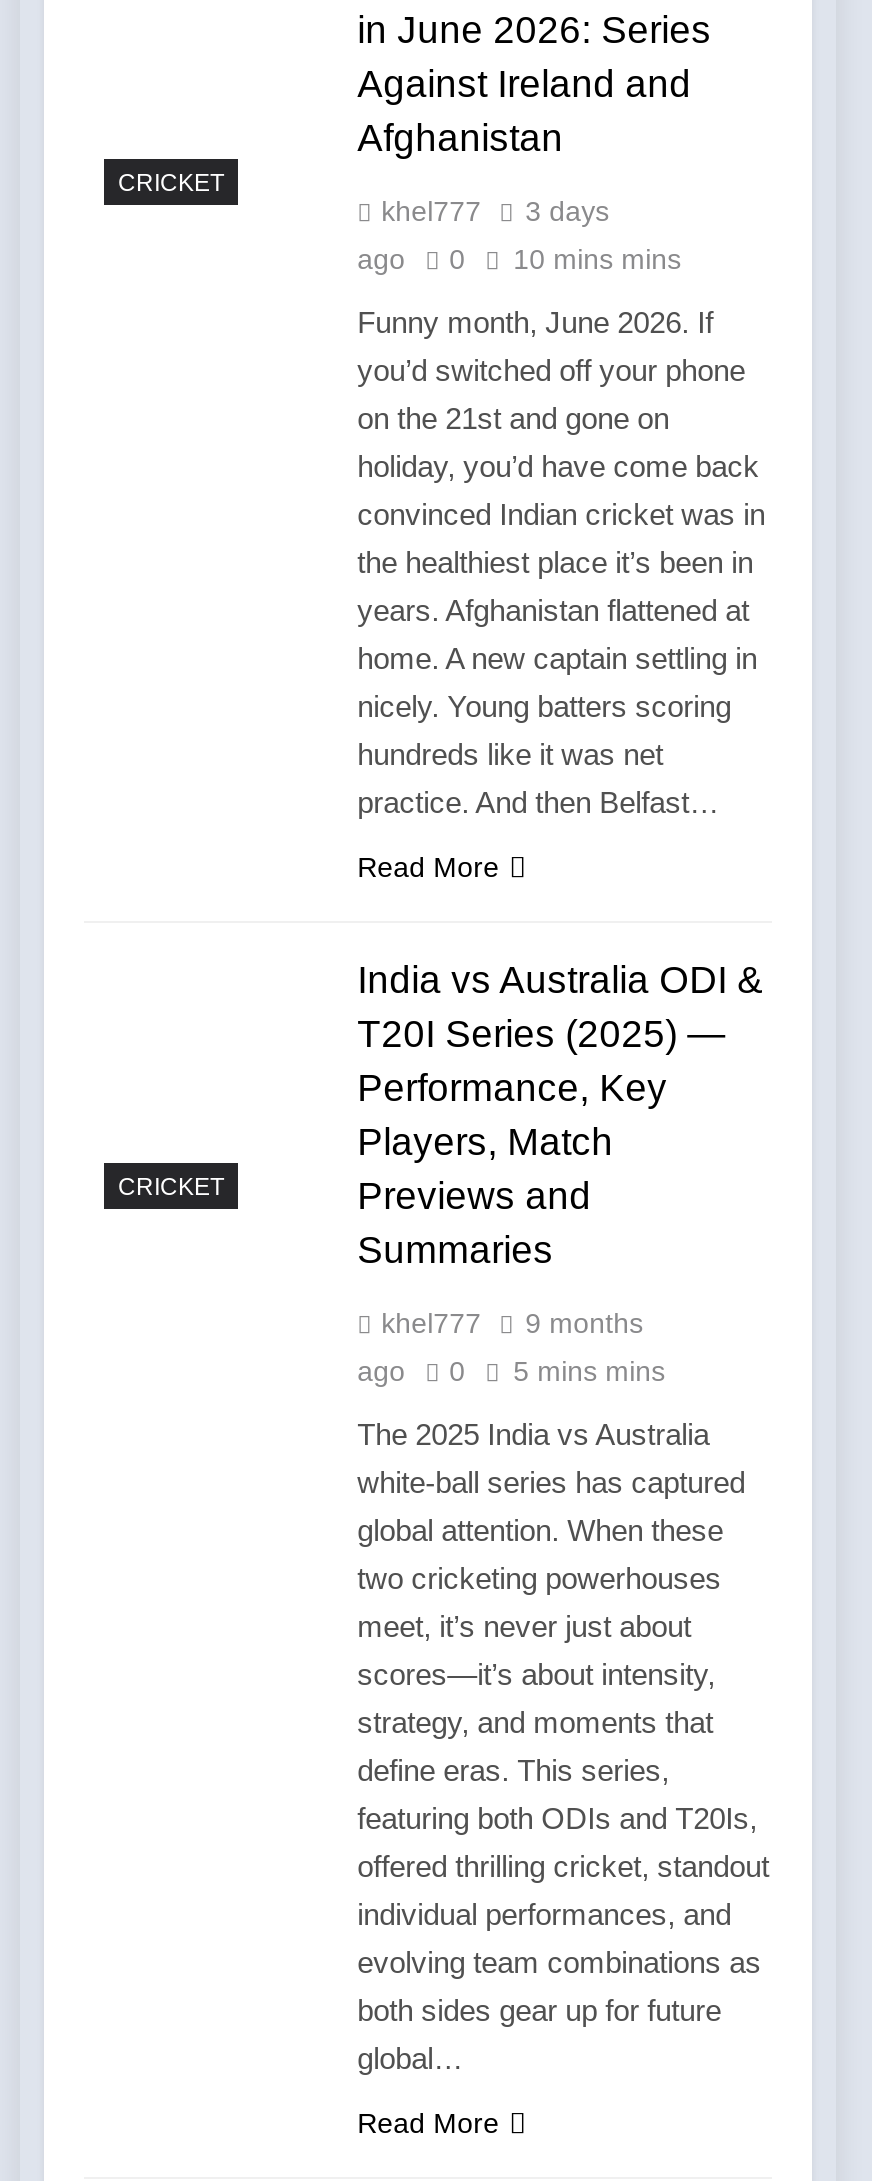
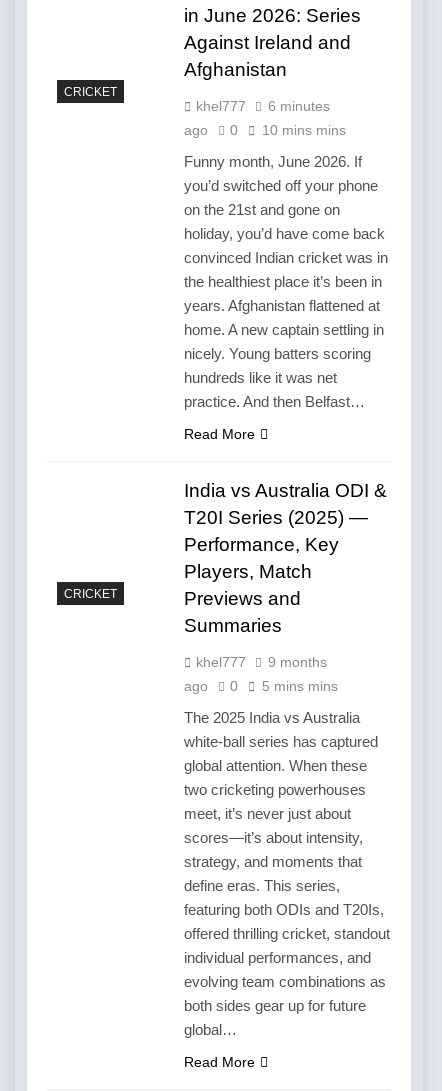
- khel777 3 days
+ khel777 6 minutes
